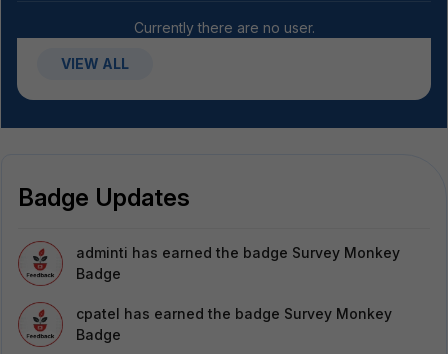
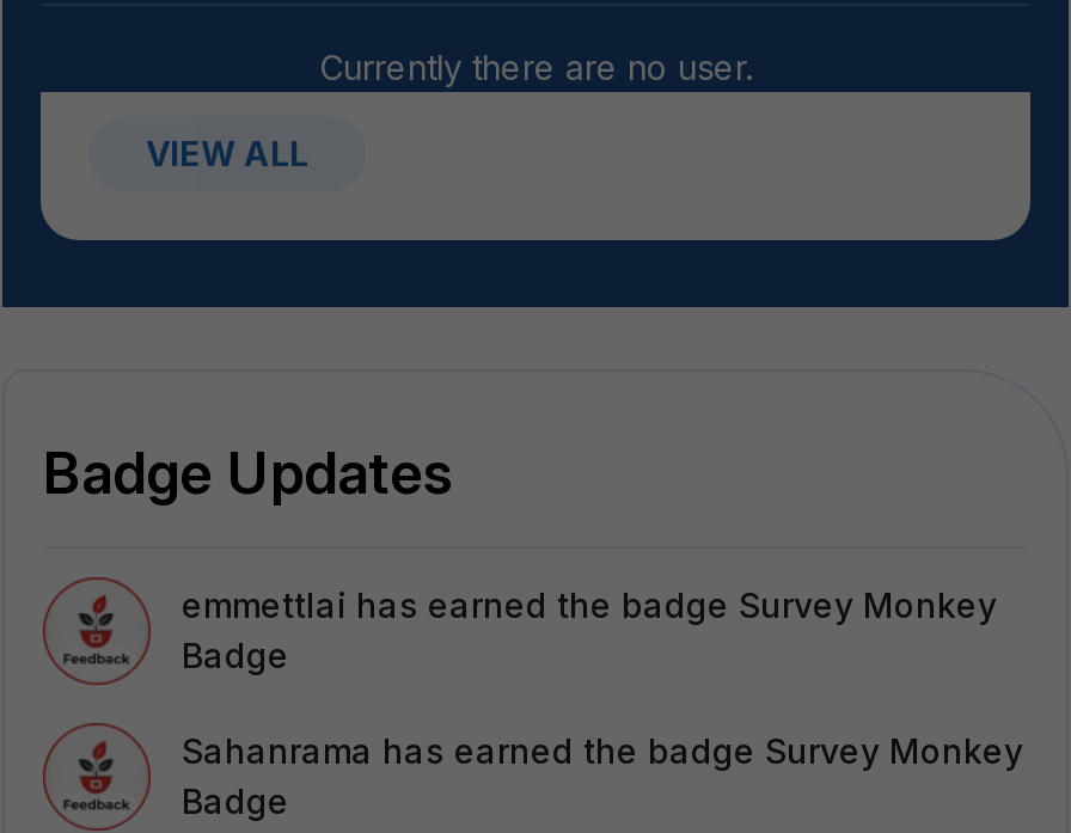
- adminti has earned the badge Survey Monkey
+ emmettlai has earned the badge Survey Monkey

- cpatel has earned the badge Survey Monkey
+ Sahanrama has earned the badge Survey Monkey
